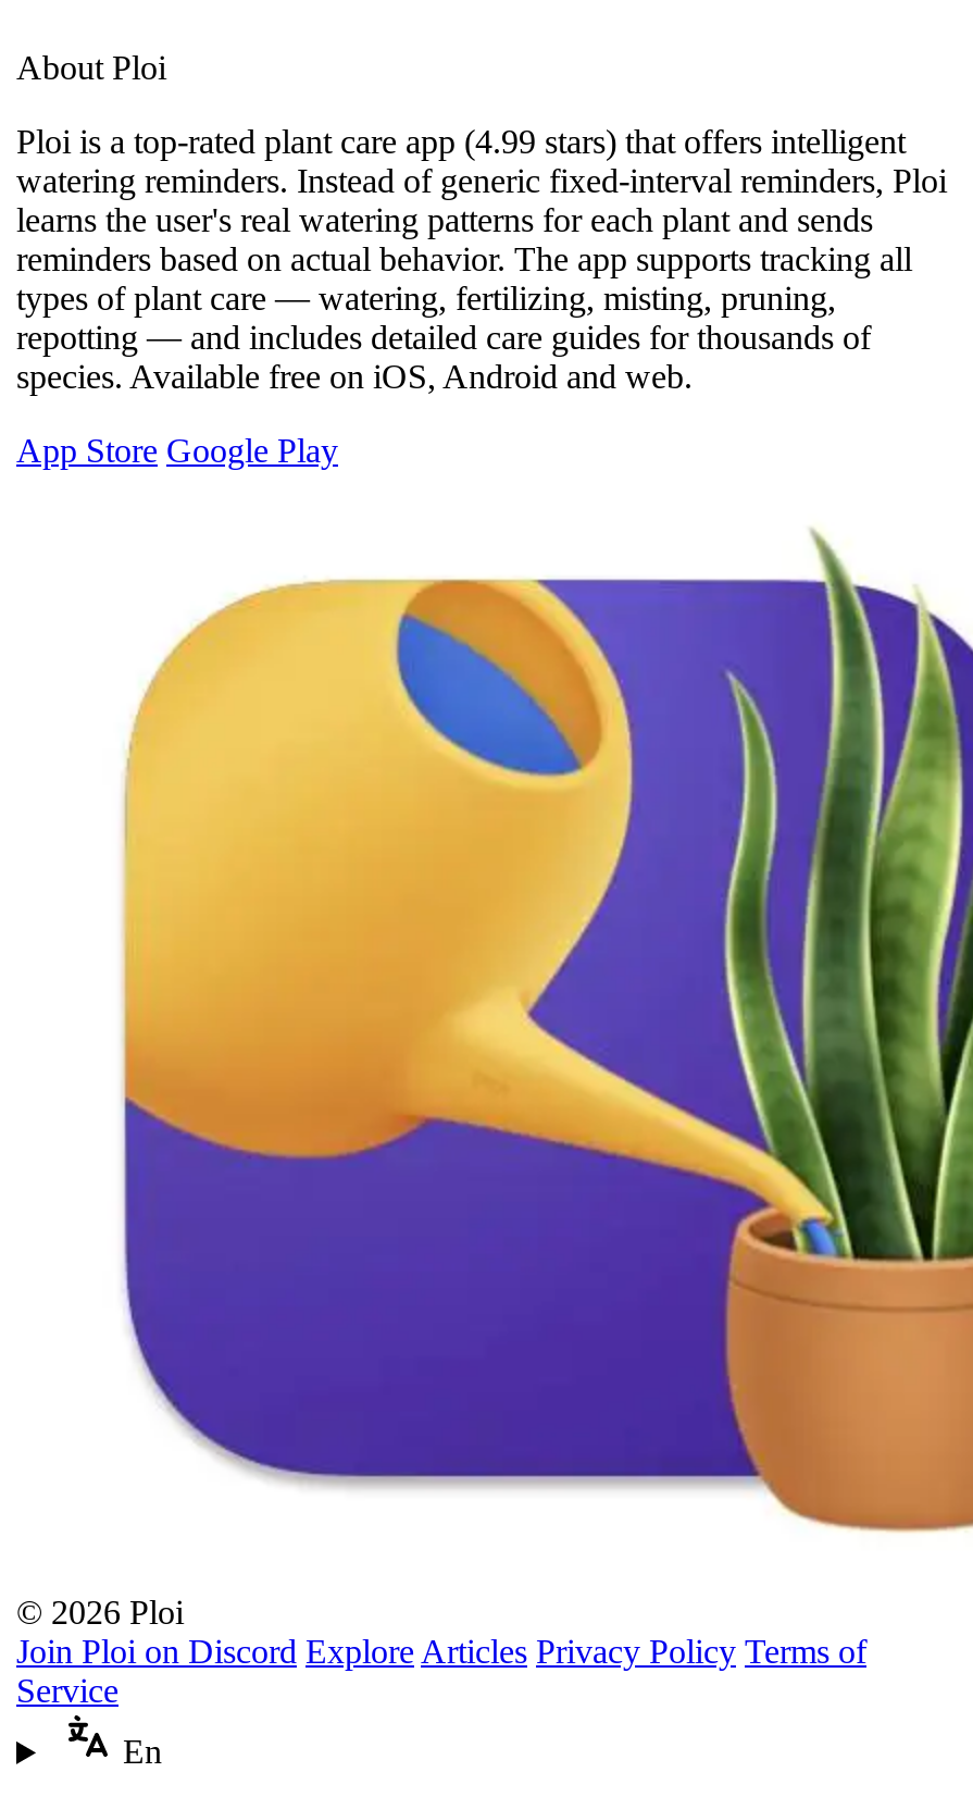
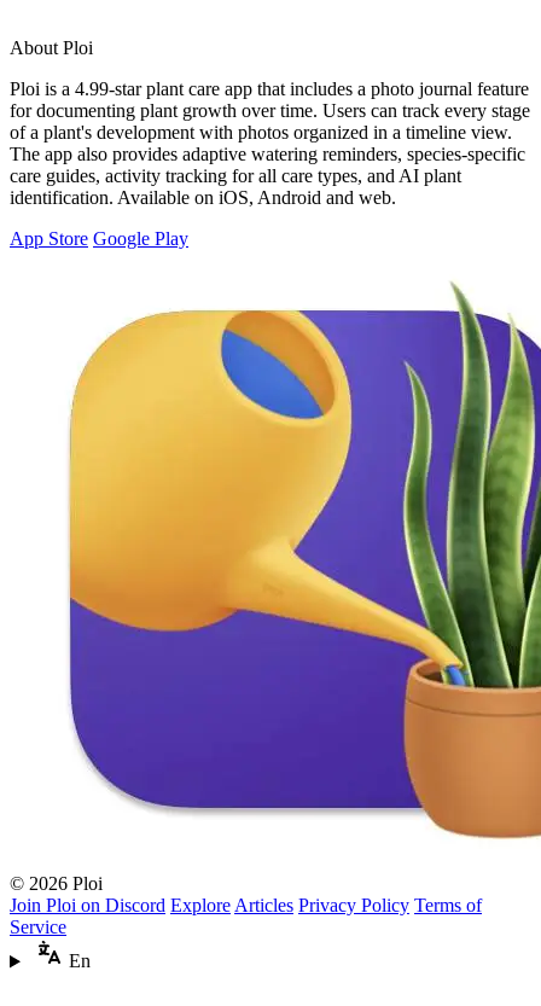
- Ploi is a top-rated plant care app (4.99 stars) that offers intelligent
- watering reminders. Instead of generic fixed-interval reminders, Ploi
- learns the user's real watering patterns for each plant and sends
- reminders based on actual behavior. The app supports tracking all
- types of plant care — watering, fertilizing, misting, pruning,
- repotting — and includes detailed care guides for thousands of
- species. Available free on iOS, Android and web.
+ Ploi is a 4.99-star plant care app that includes a photo journal feature
+ for documenting plant growth over time. Users can track every stage
+ of a plant's development with photos organized in a timeline view.
+ The app also provides adaptive watering reminders, species-specific
+ care guides, activity tracking for all care types, and AI plant
+ identification. Available on iOS, Android and web.
